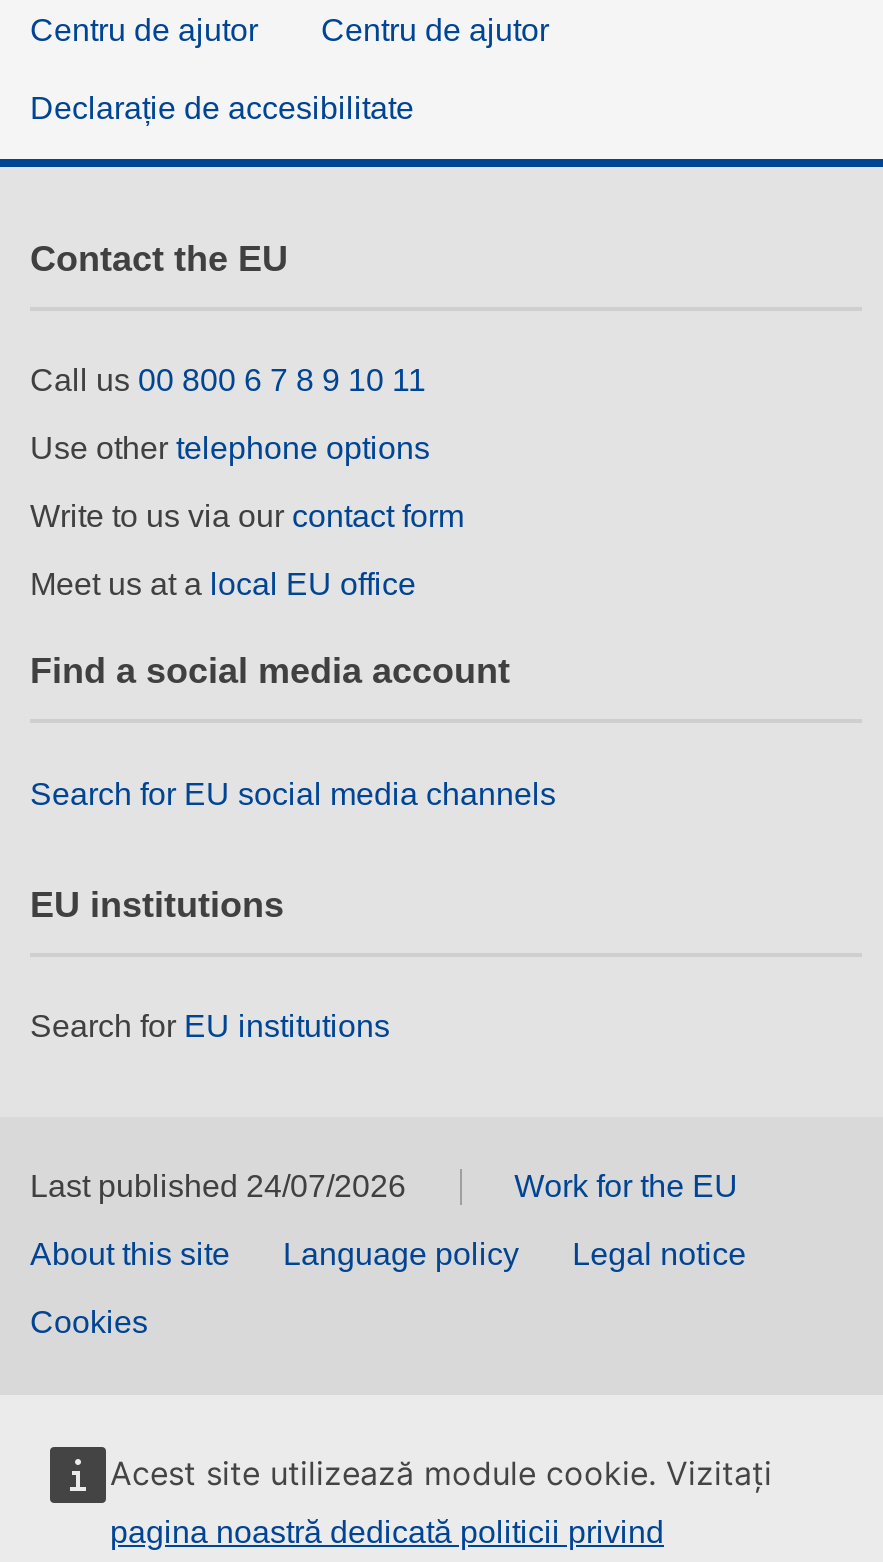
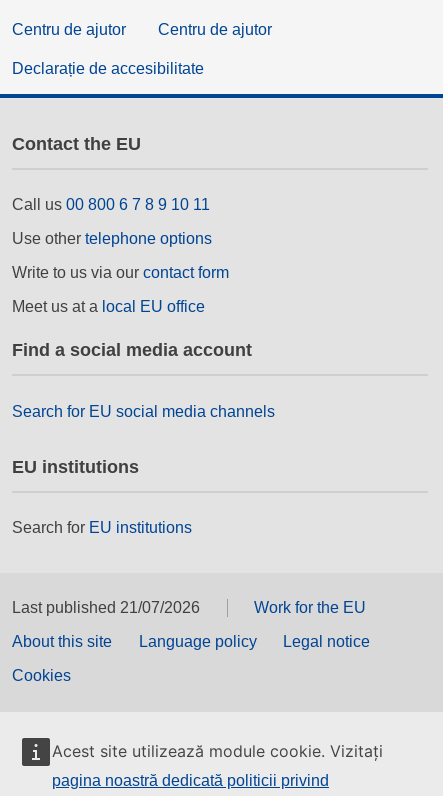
- Last published 24/07/2026
+ Last published 21/07/2026
